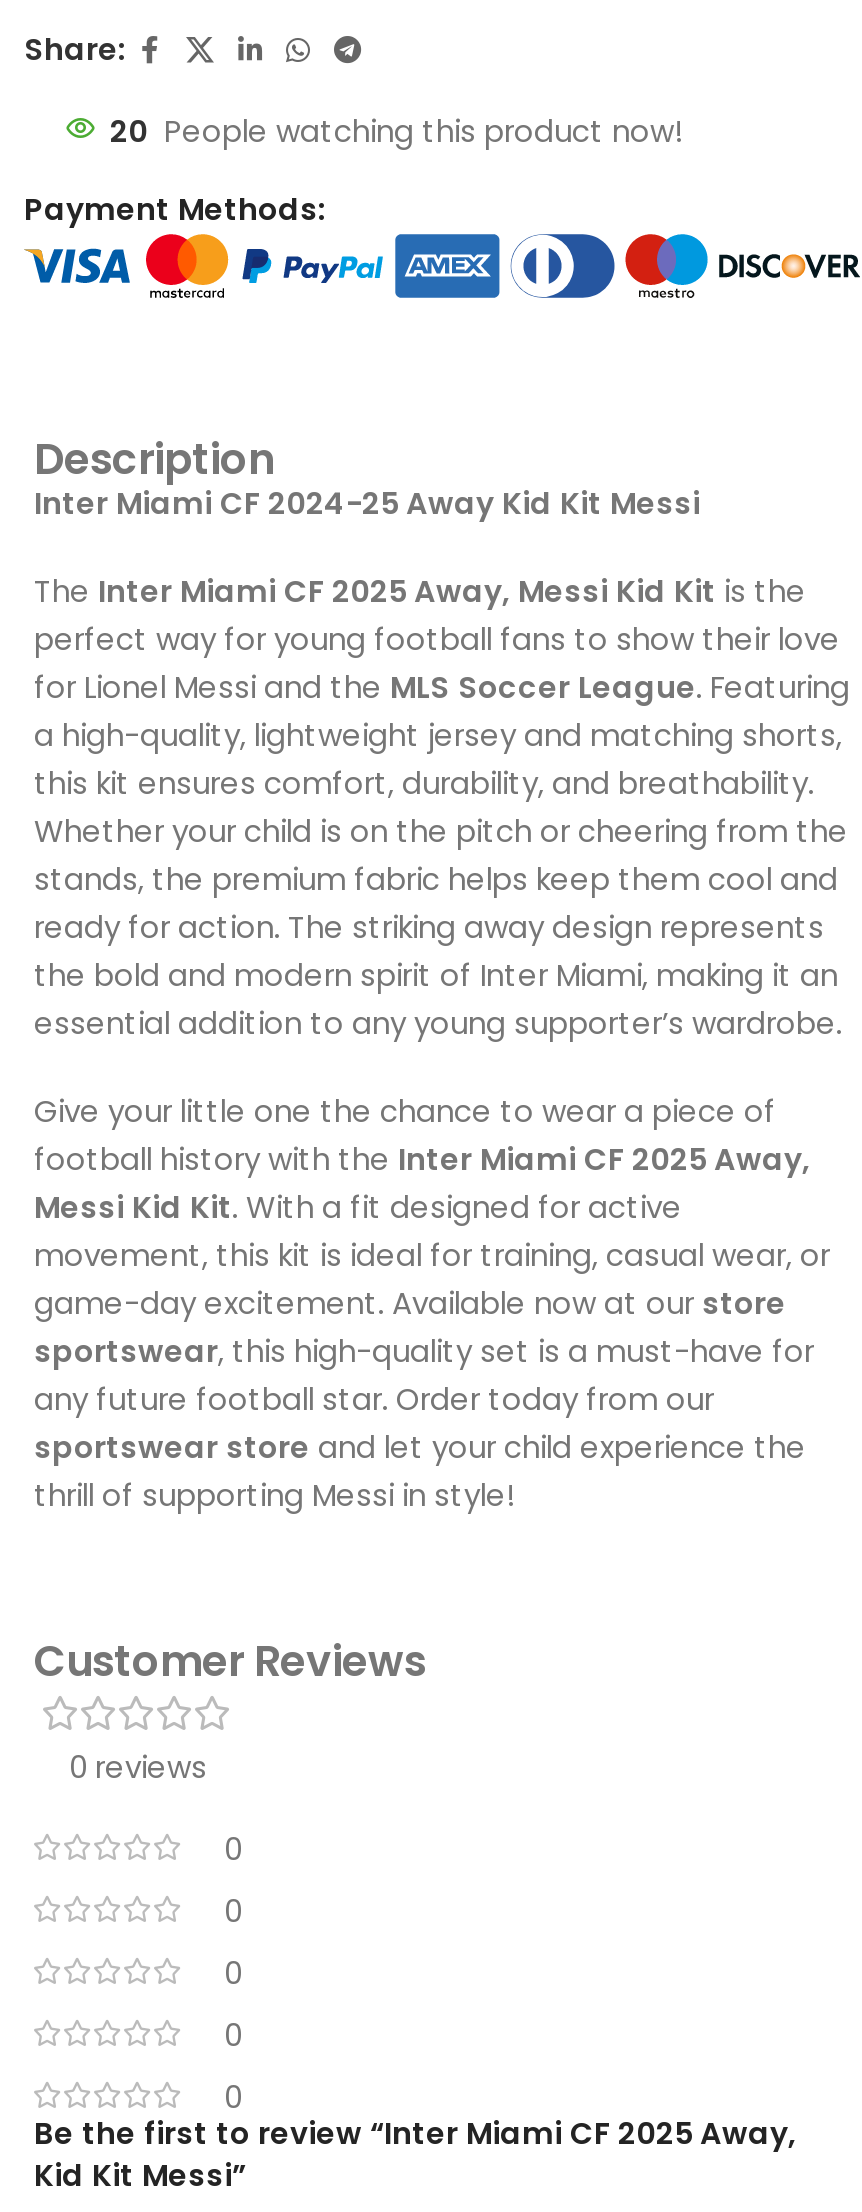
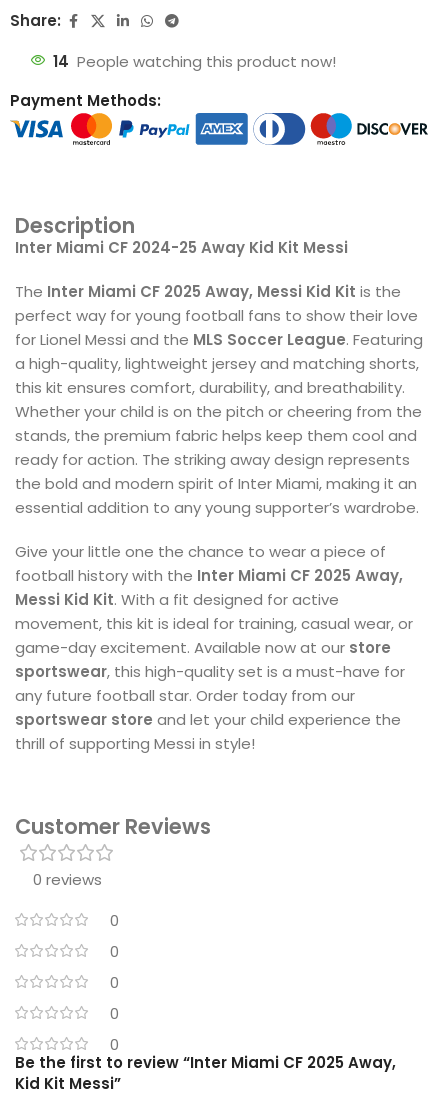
- 20 People watching this product now!
+ 14 People watching this product now!
